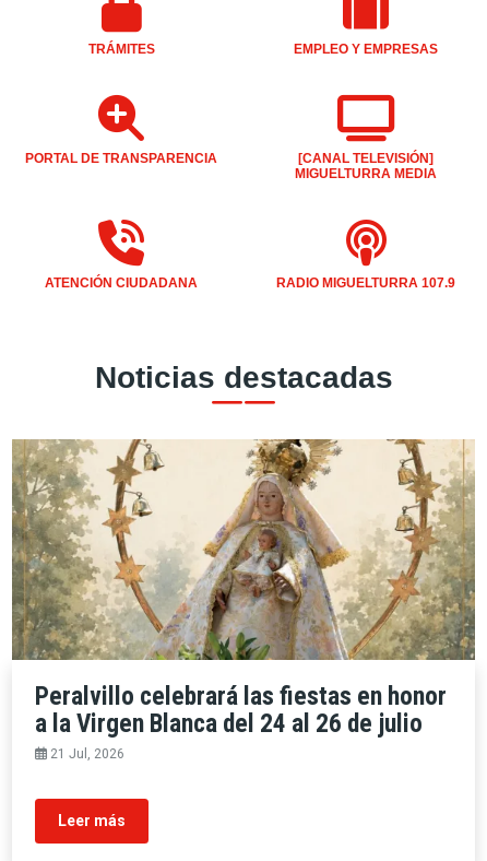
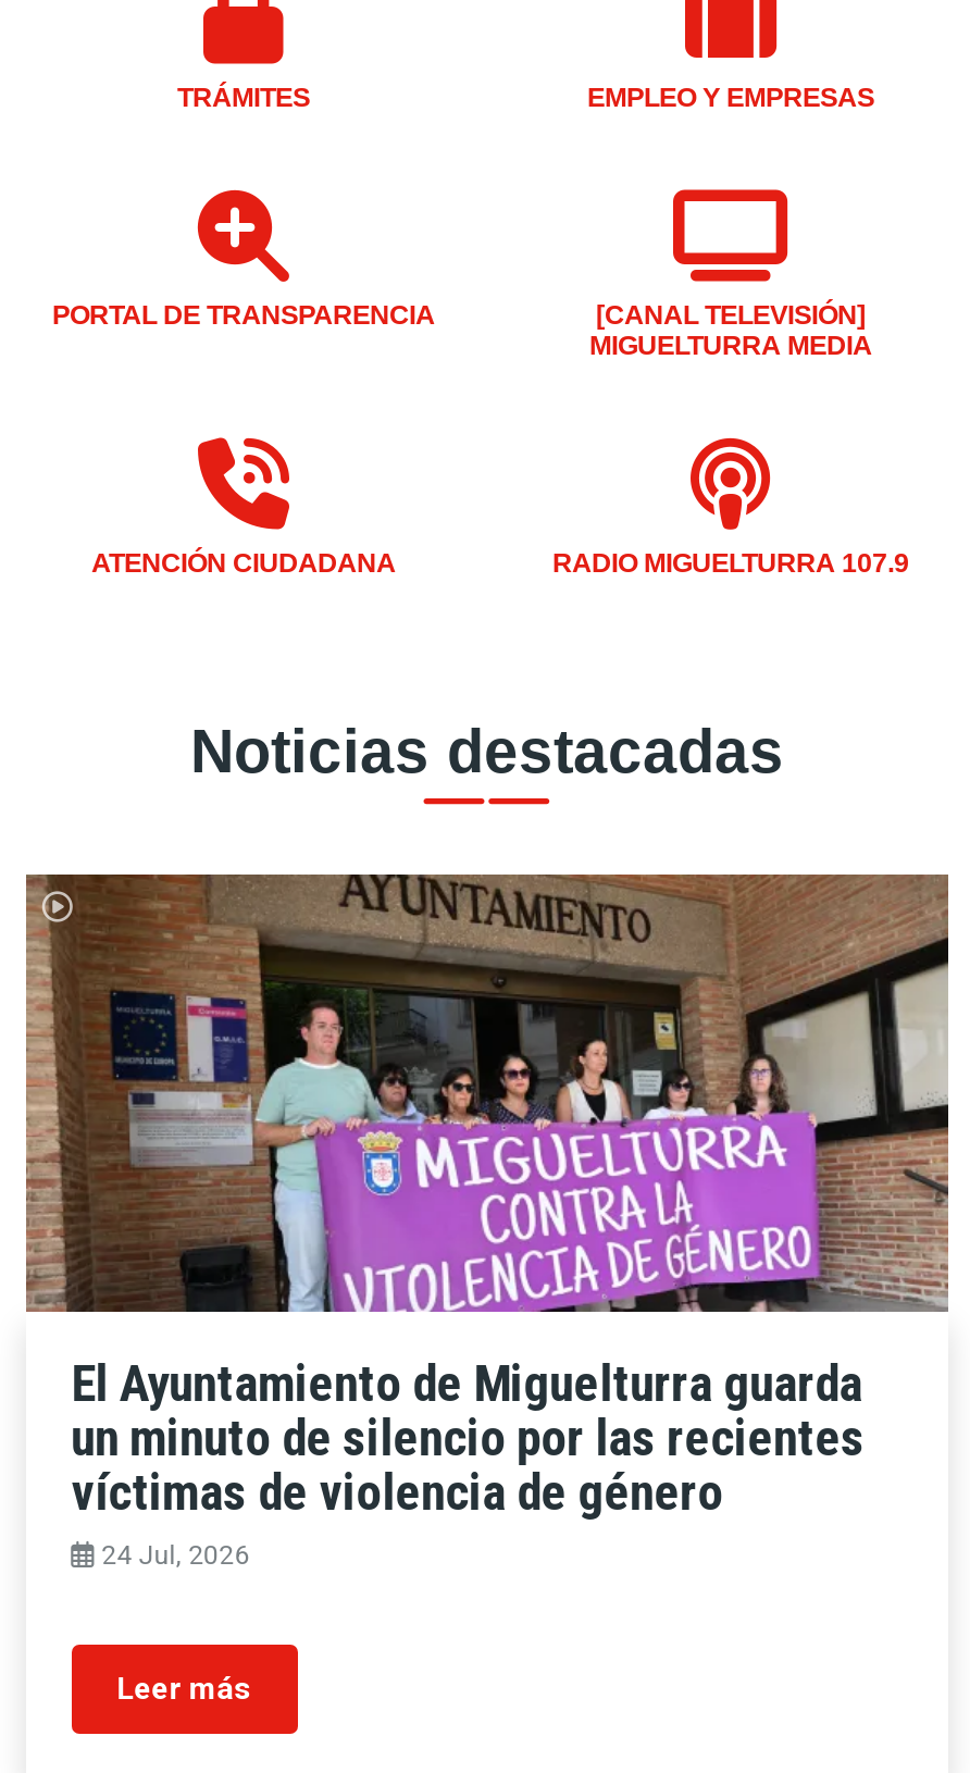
- [image]
- Peralvillo celebrará las fiestas en honor
- a la Virgen Blanca del 24 al 26 de julio
- 21 Jul, 2026
+ [image]
+ El Ayuntamiento de Miguelturra guarda
+ un minuto de silencio por las recientes
+ víctimas de violencia de género
+ 24 Jul, 2026
